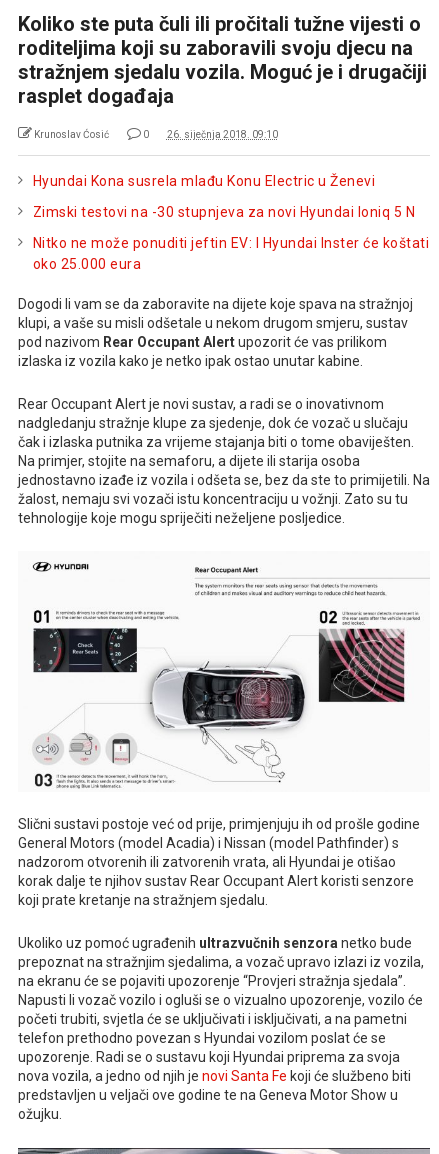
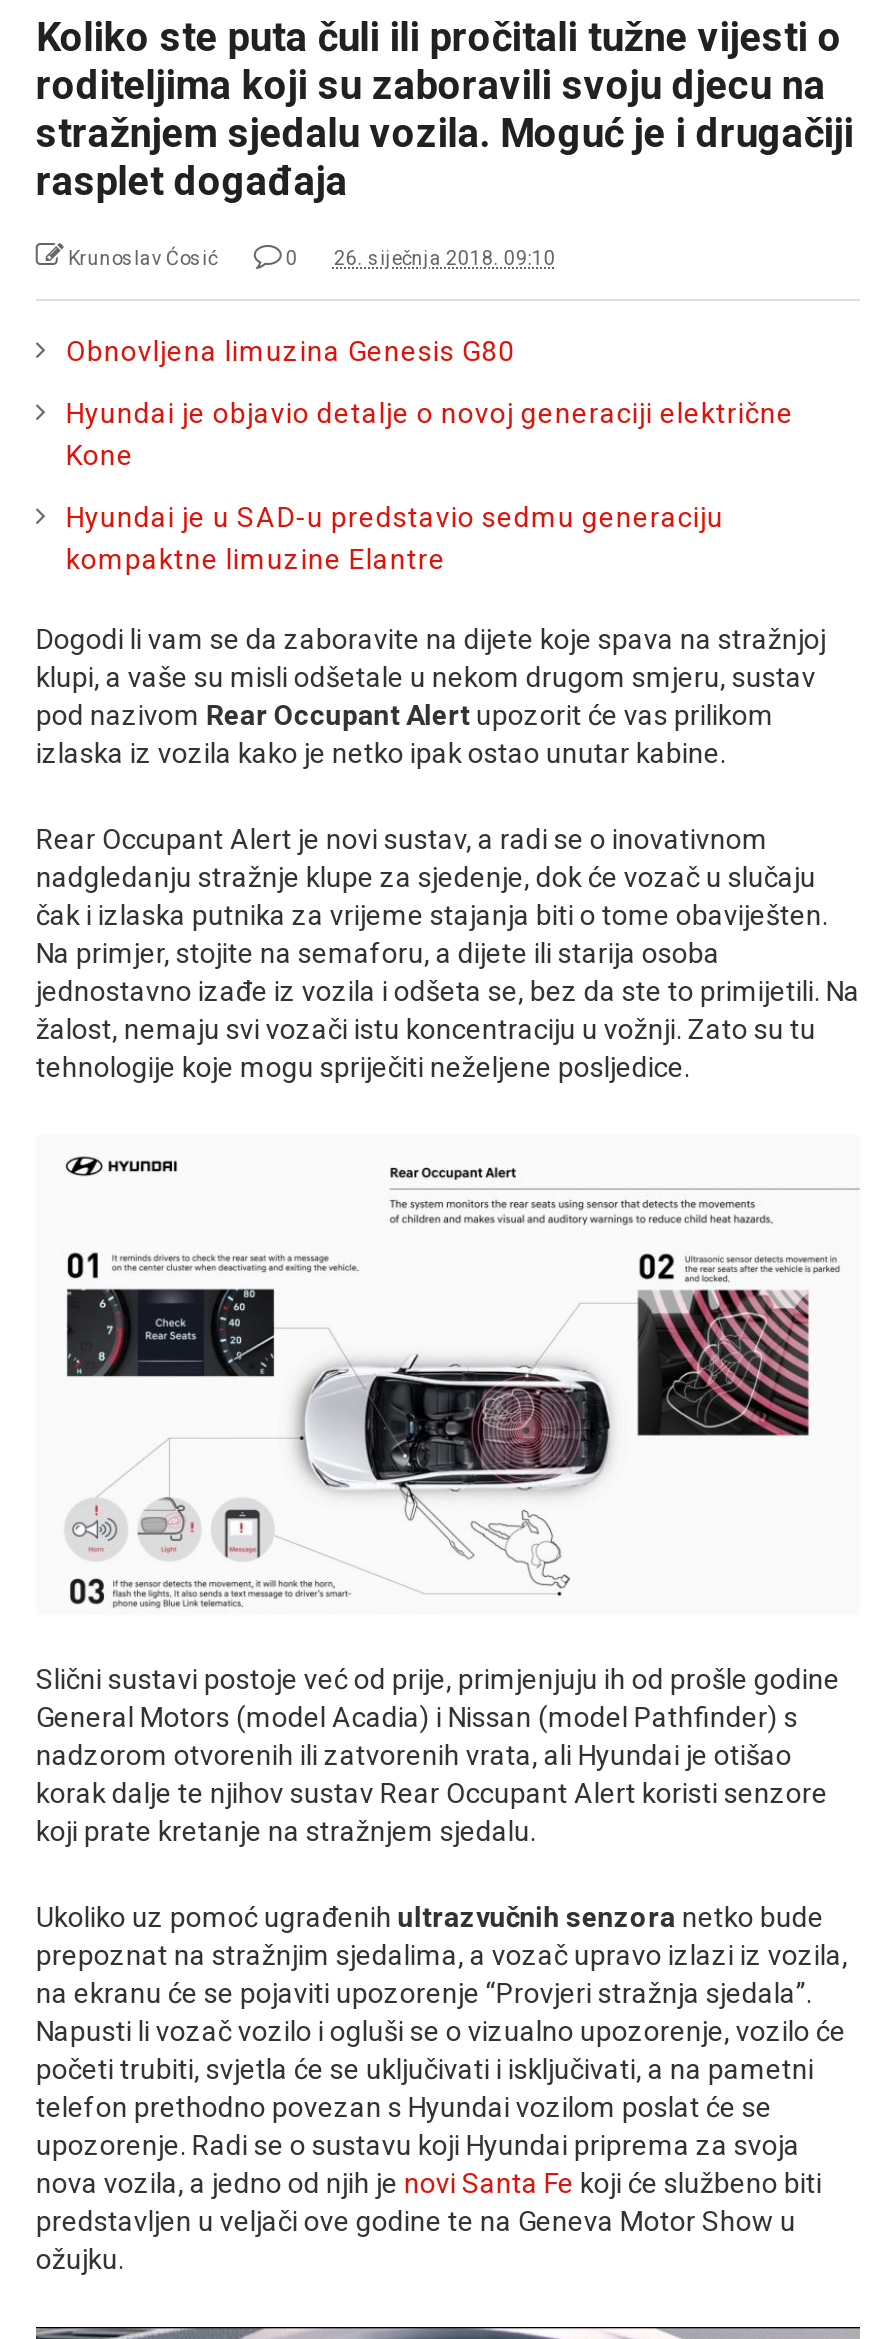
- Hyundai Kona susrela mlađu Konu Electric u Ženevi
+ Obnovljena limuzina Genesis G80

- Zimski testovi na -30 stupnjeva za novi Hyundai Ioniq 5 N
+ Hyundai je objavio detalje o novoj generaciji električne
+ Kone

- Nitko ne može ponuditi jeftin EV: I Hyundai Inster će koštati
- oko 25.000 eura
+ Hyundai je u SAD-u predstavio sedmu generaciju
+ kompaktne limuzine Elantre
